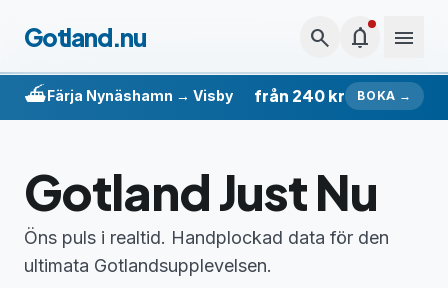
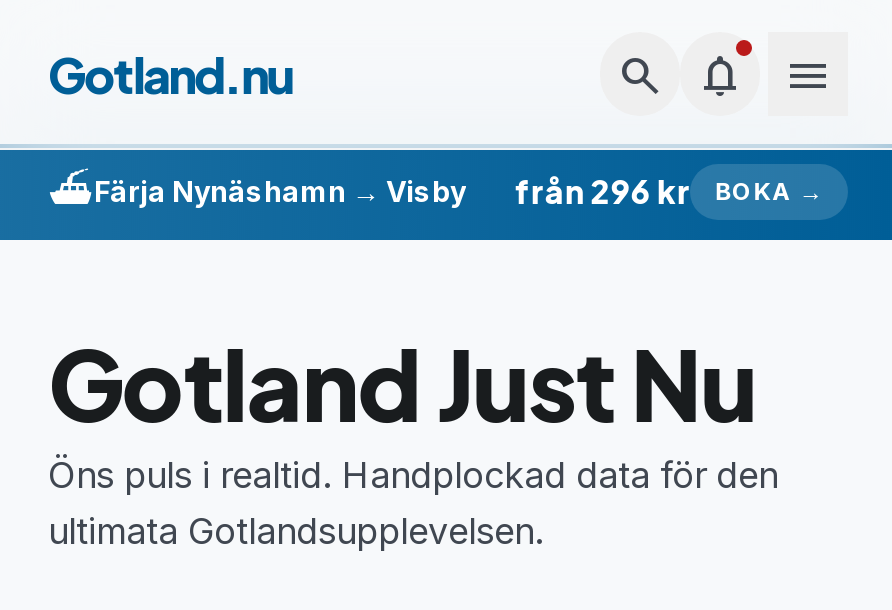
- från 240 kr
+ från 296 kr
